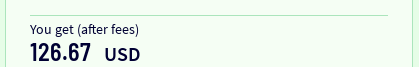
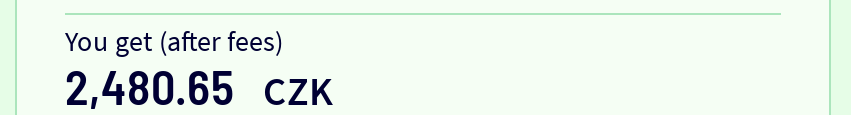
- 126.67 USD
+ 2,480.65 CZK
